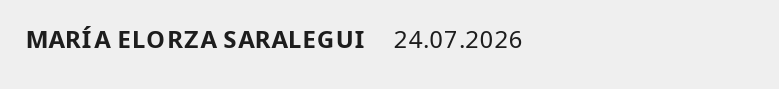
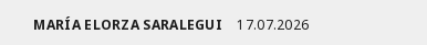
- MARÍA ELORZA SARALEGUI 24.07.2026
+ MARÍA ELORZA SARALEGUI 17.07.2026
